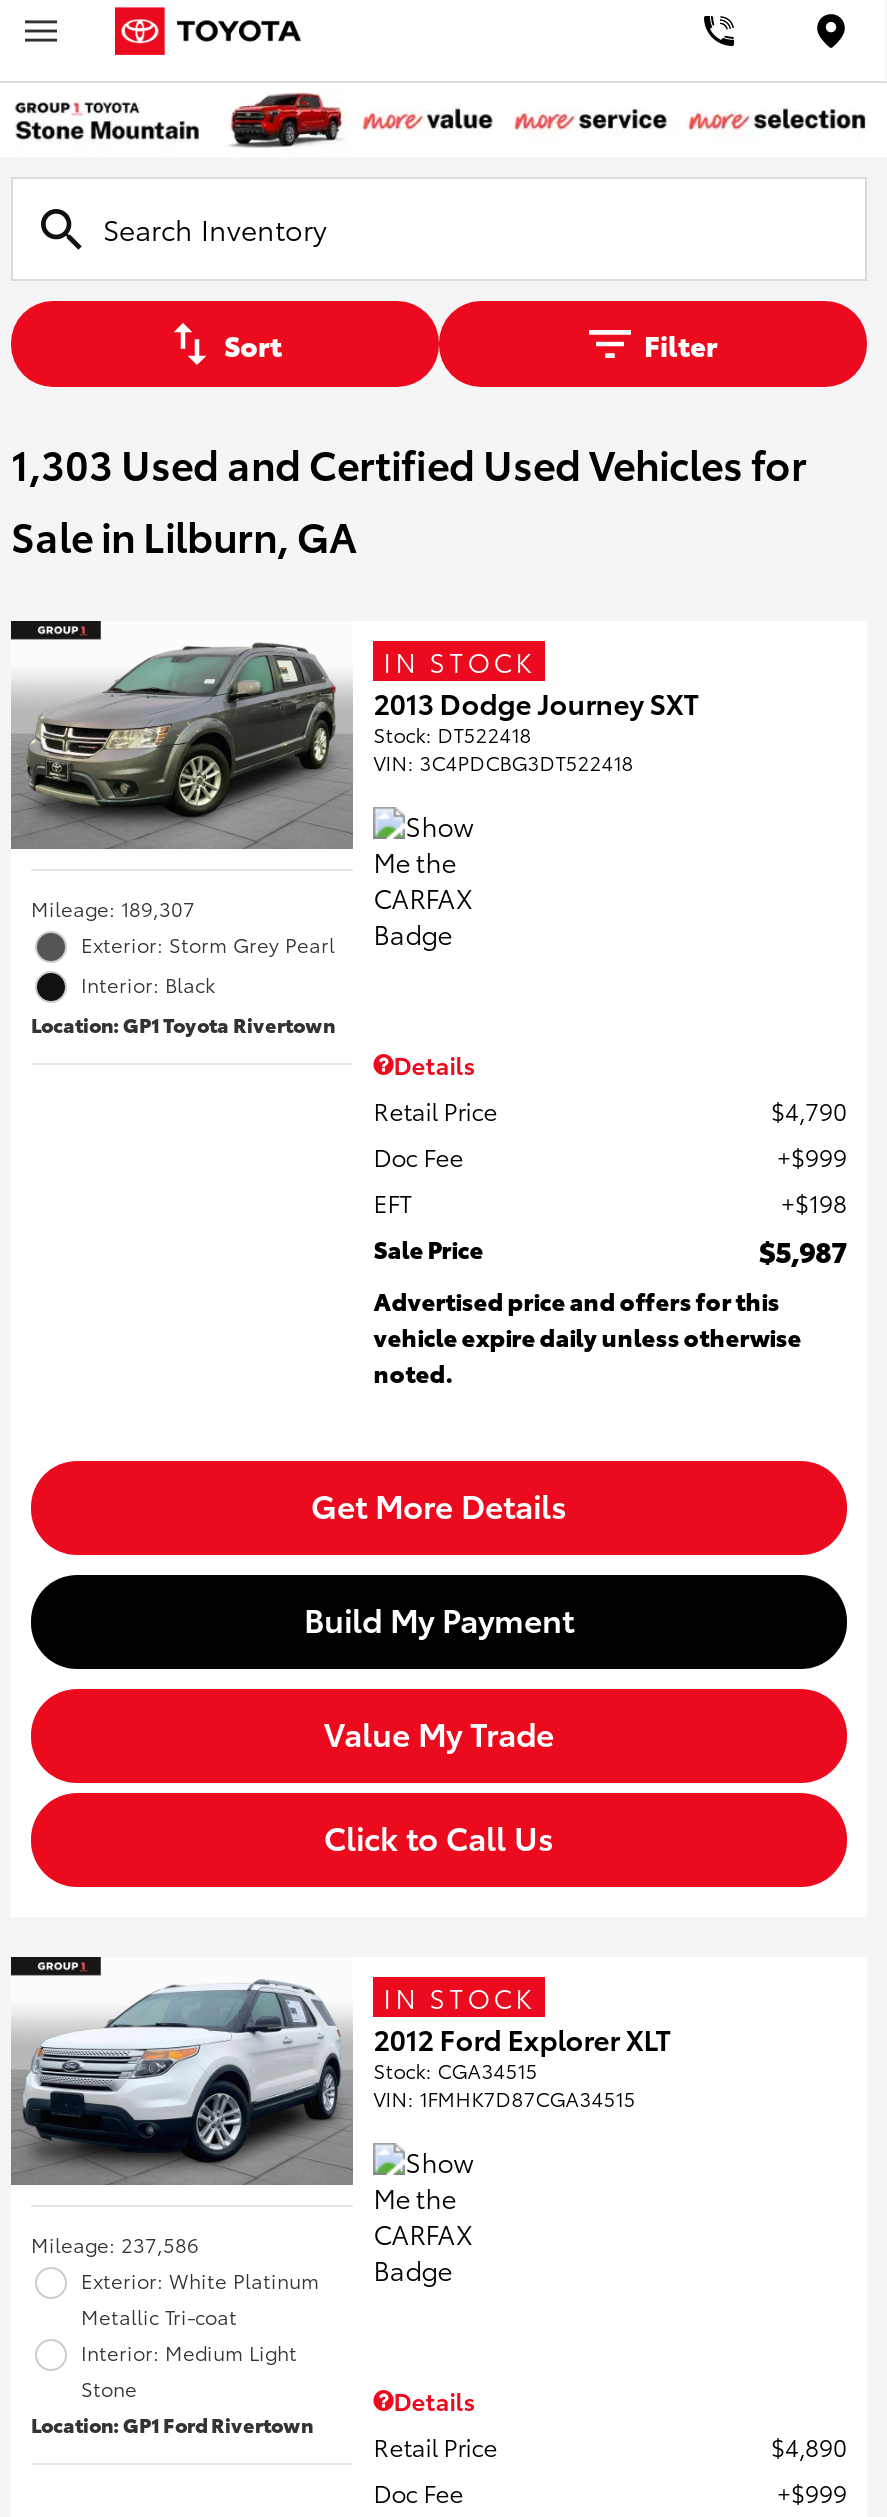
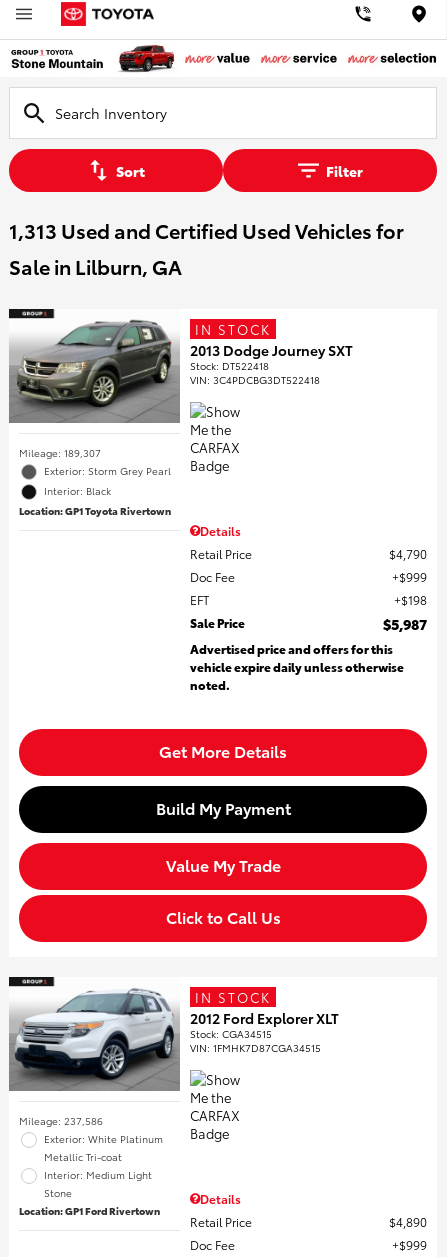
- 1,303 Used and Certified Used Vehicles for
+ 1,313 Used and Certified Used Vehicles for
